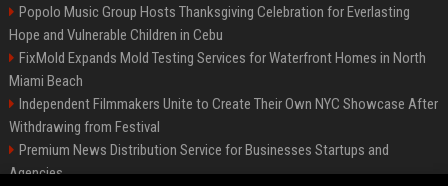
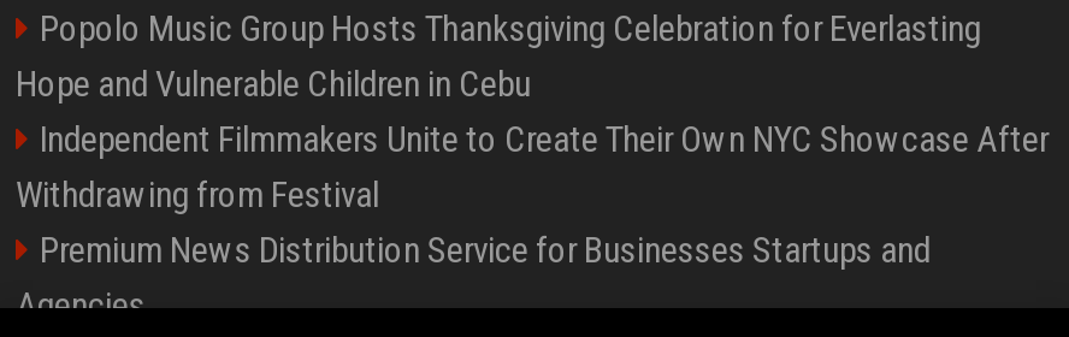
- FixMold Expands Mold Testing Services for Waterfront Homes in North
- Miami Beach
